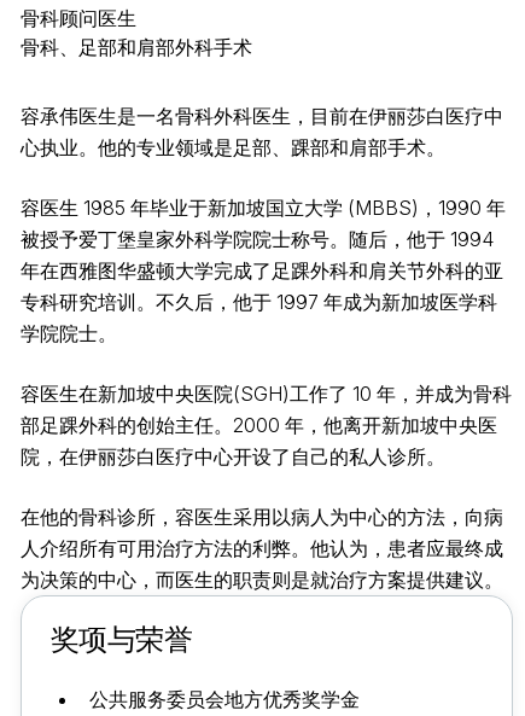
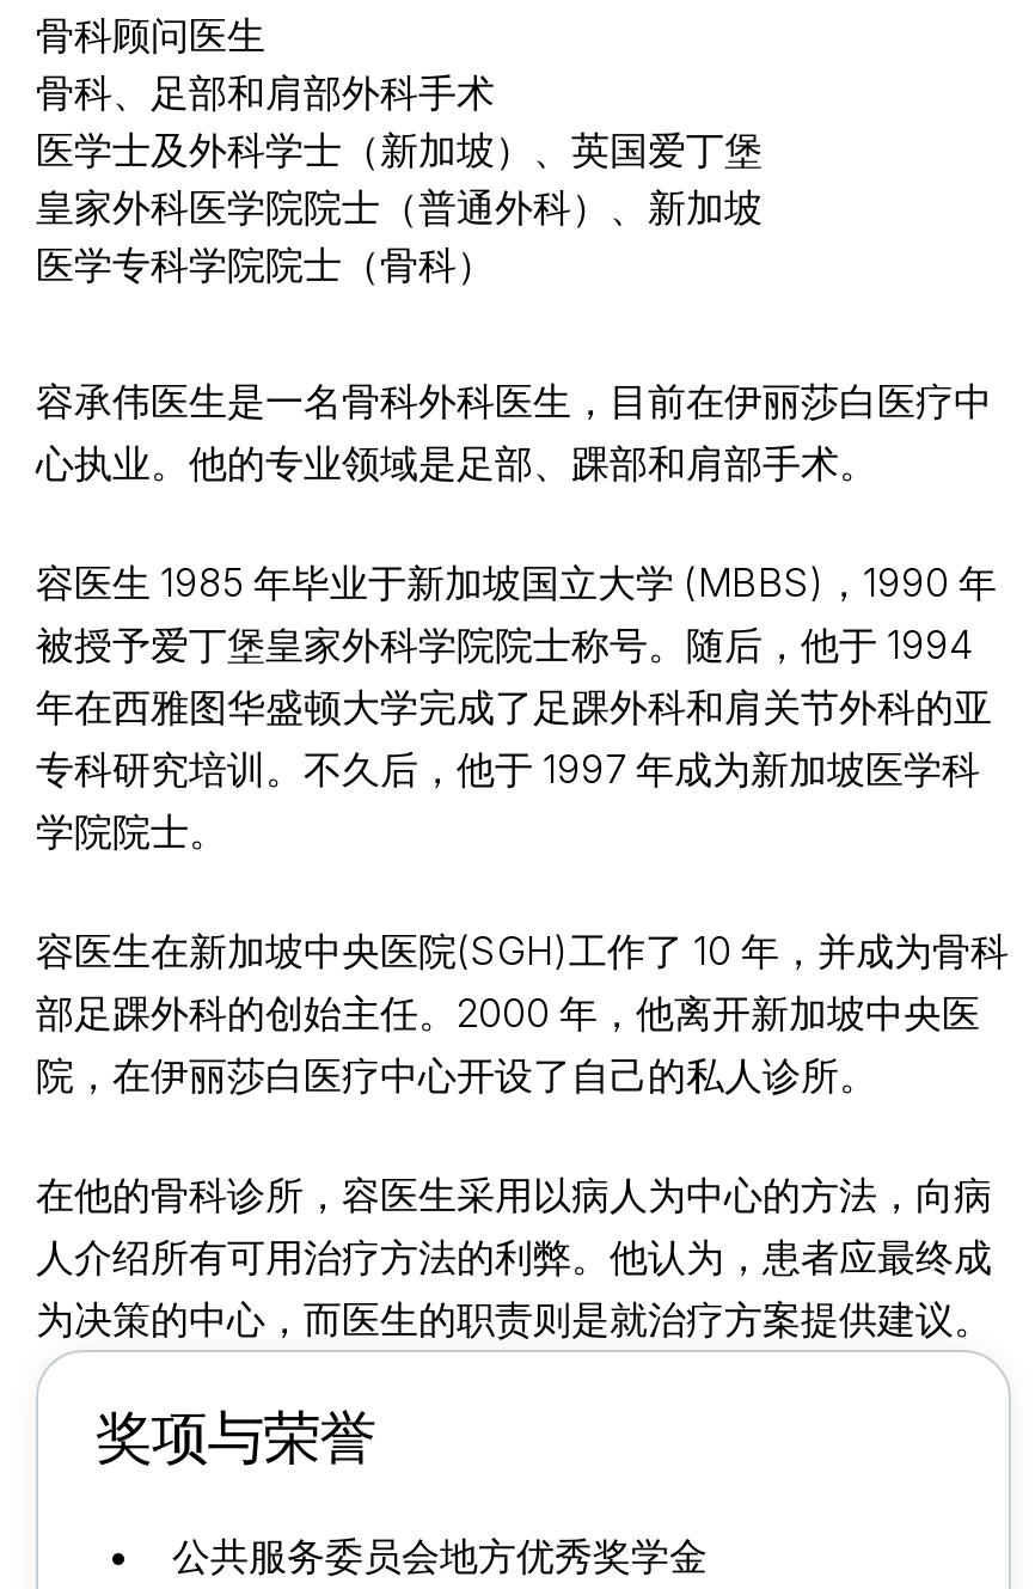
+ 医学士及外科学士（新加坡）、英国爱丁堡
+ 皇家外科医学院院士（普通外科）、新加坡
+ 医学专科学院院士（骨科）
